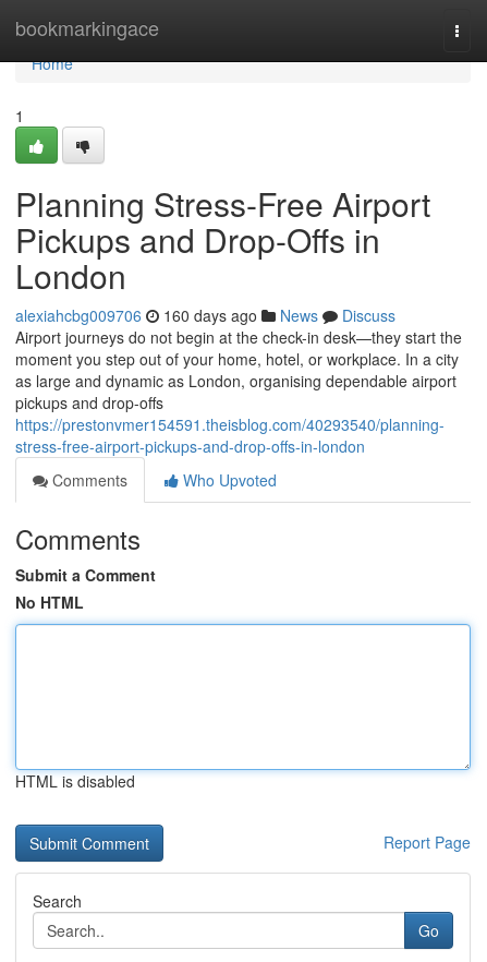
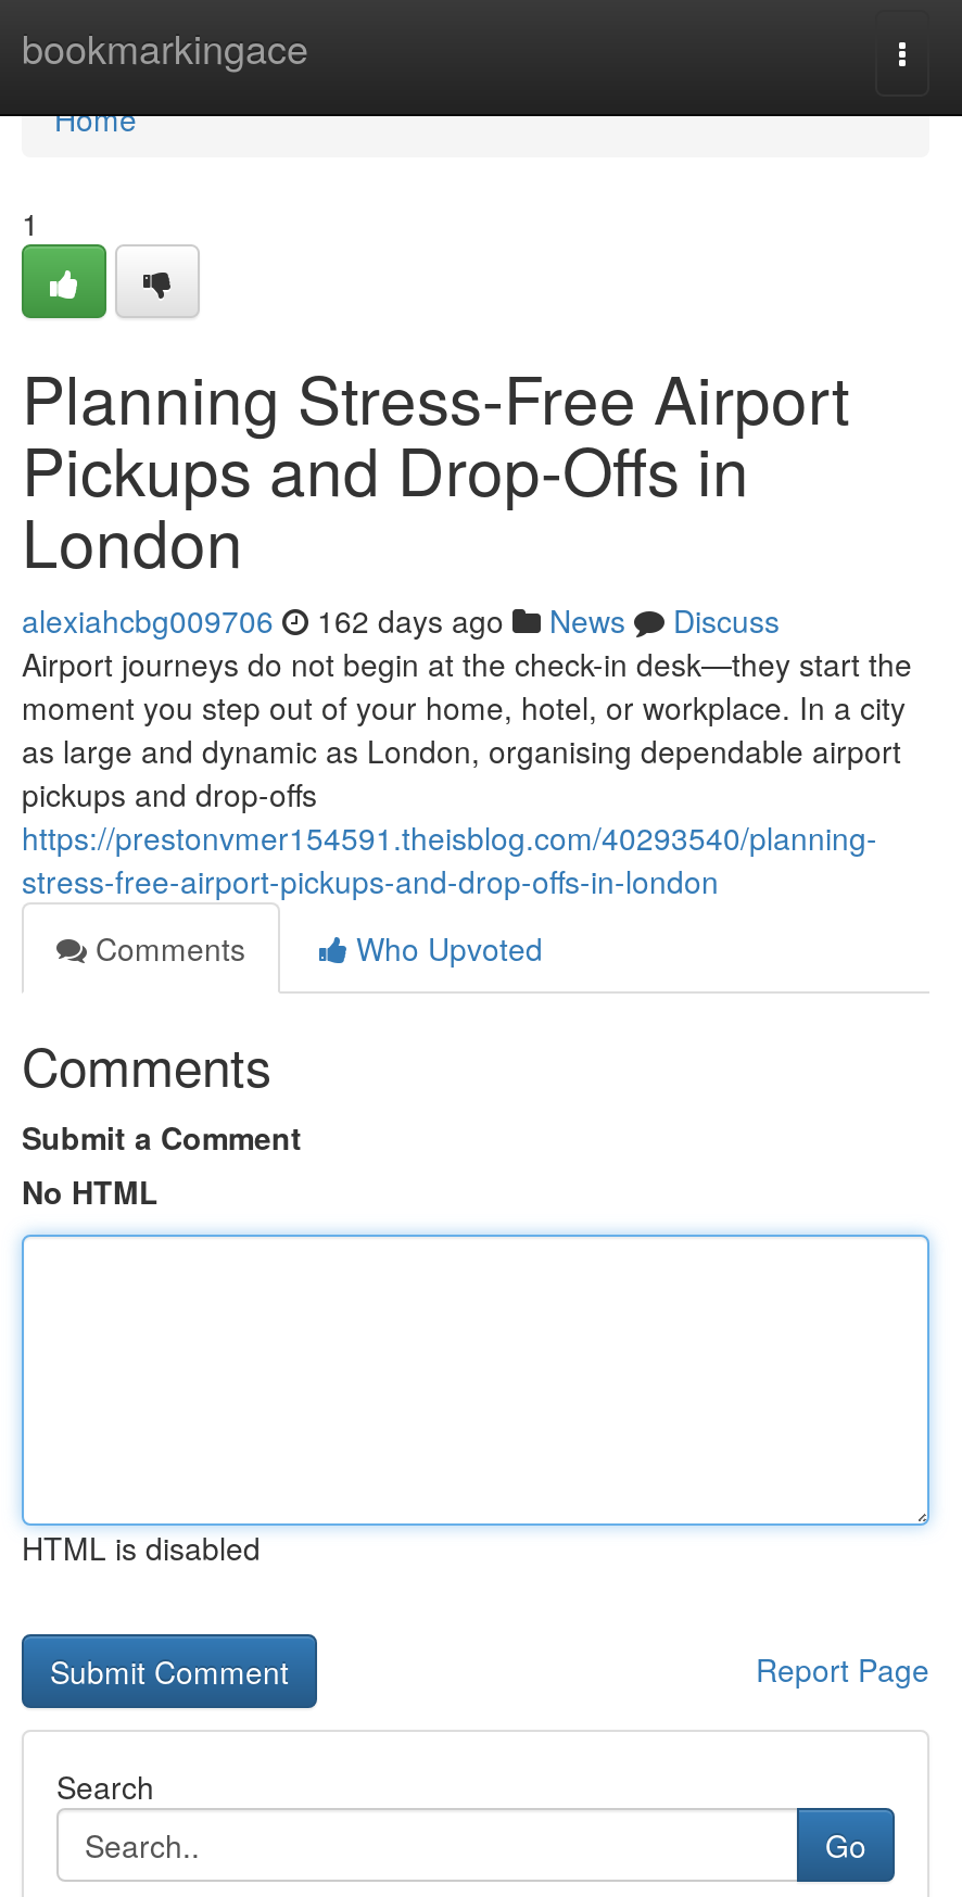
- alexiahcbg009706 160 days ago News Discuss
+ alexiahcbg009706 162 days ago News Discuss
